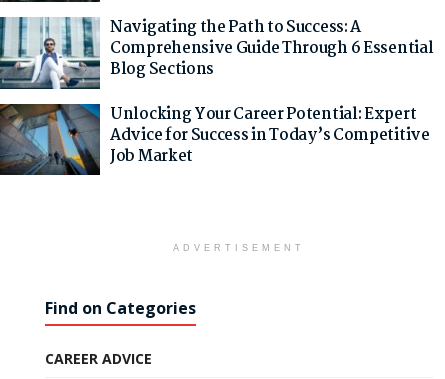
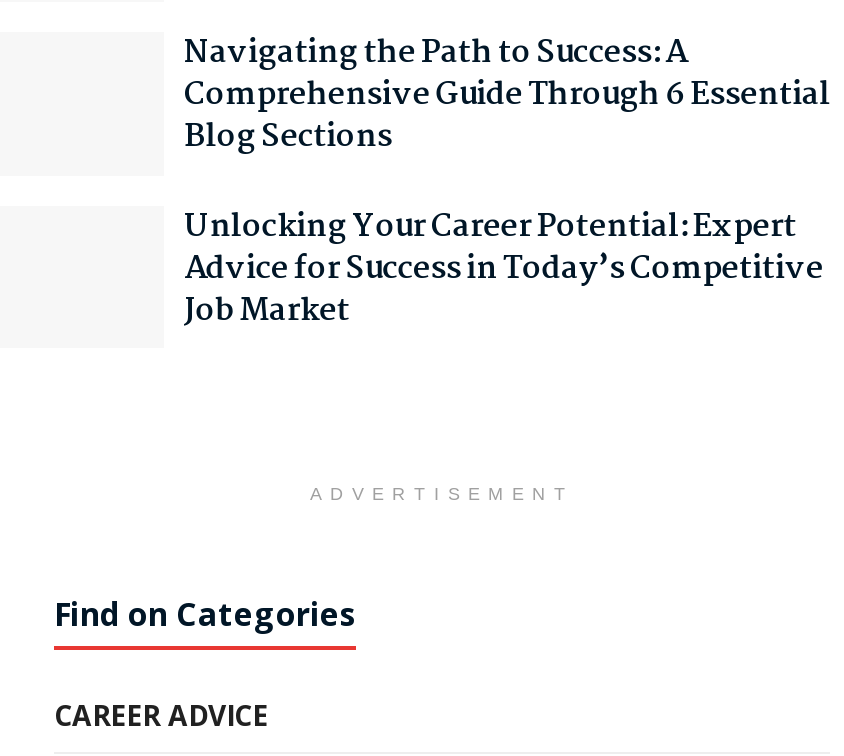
- [image]

- [image]
